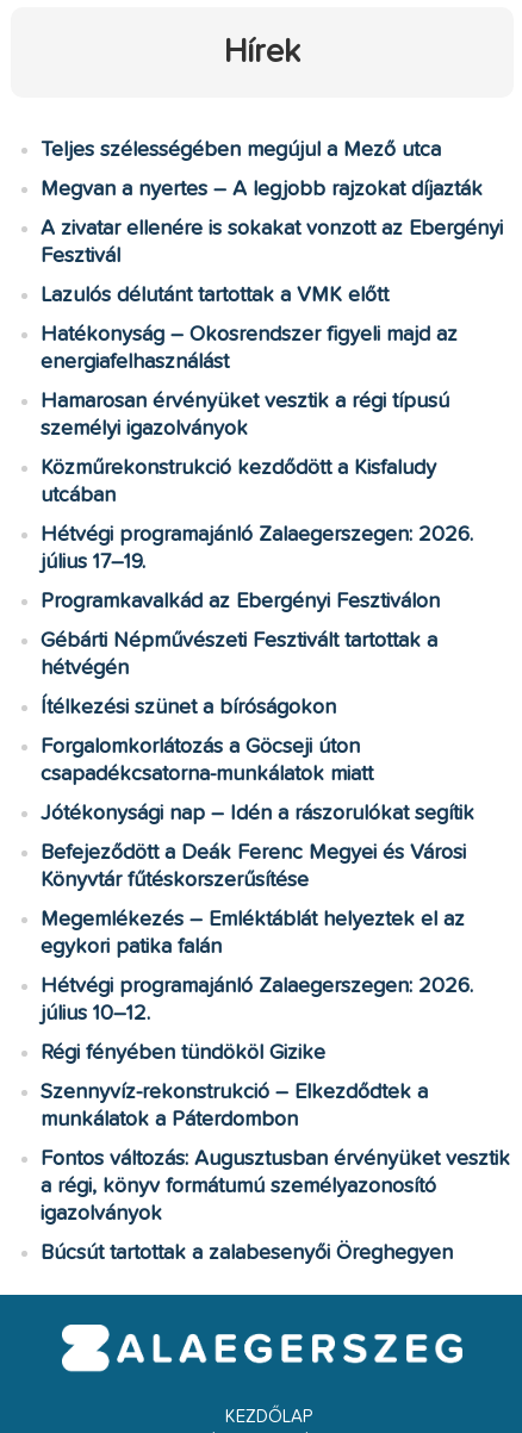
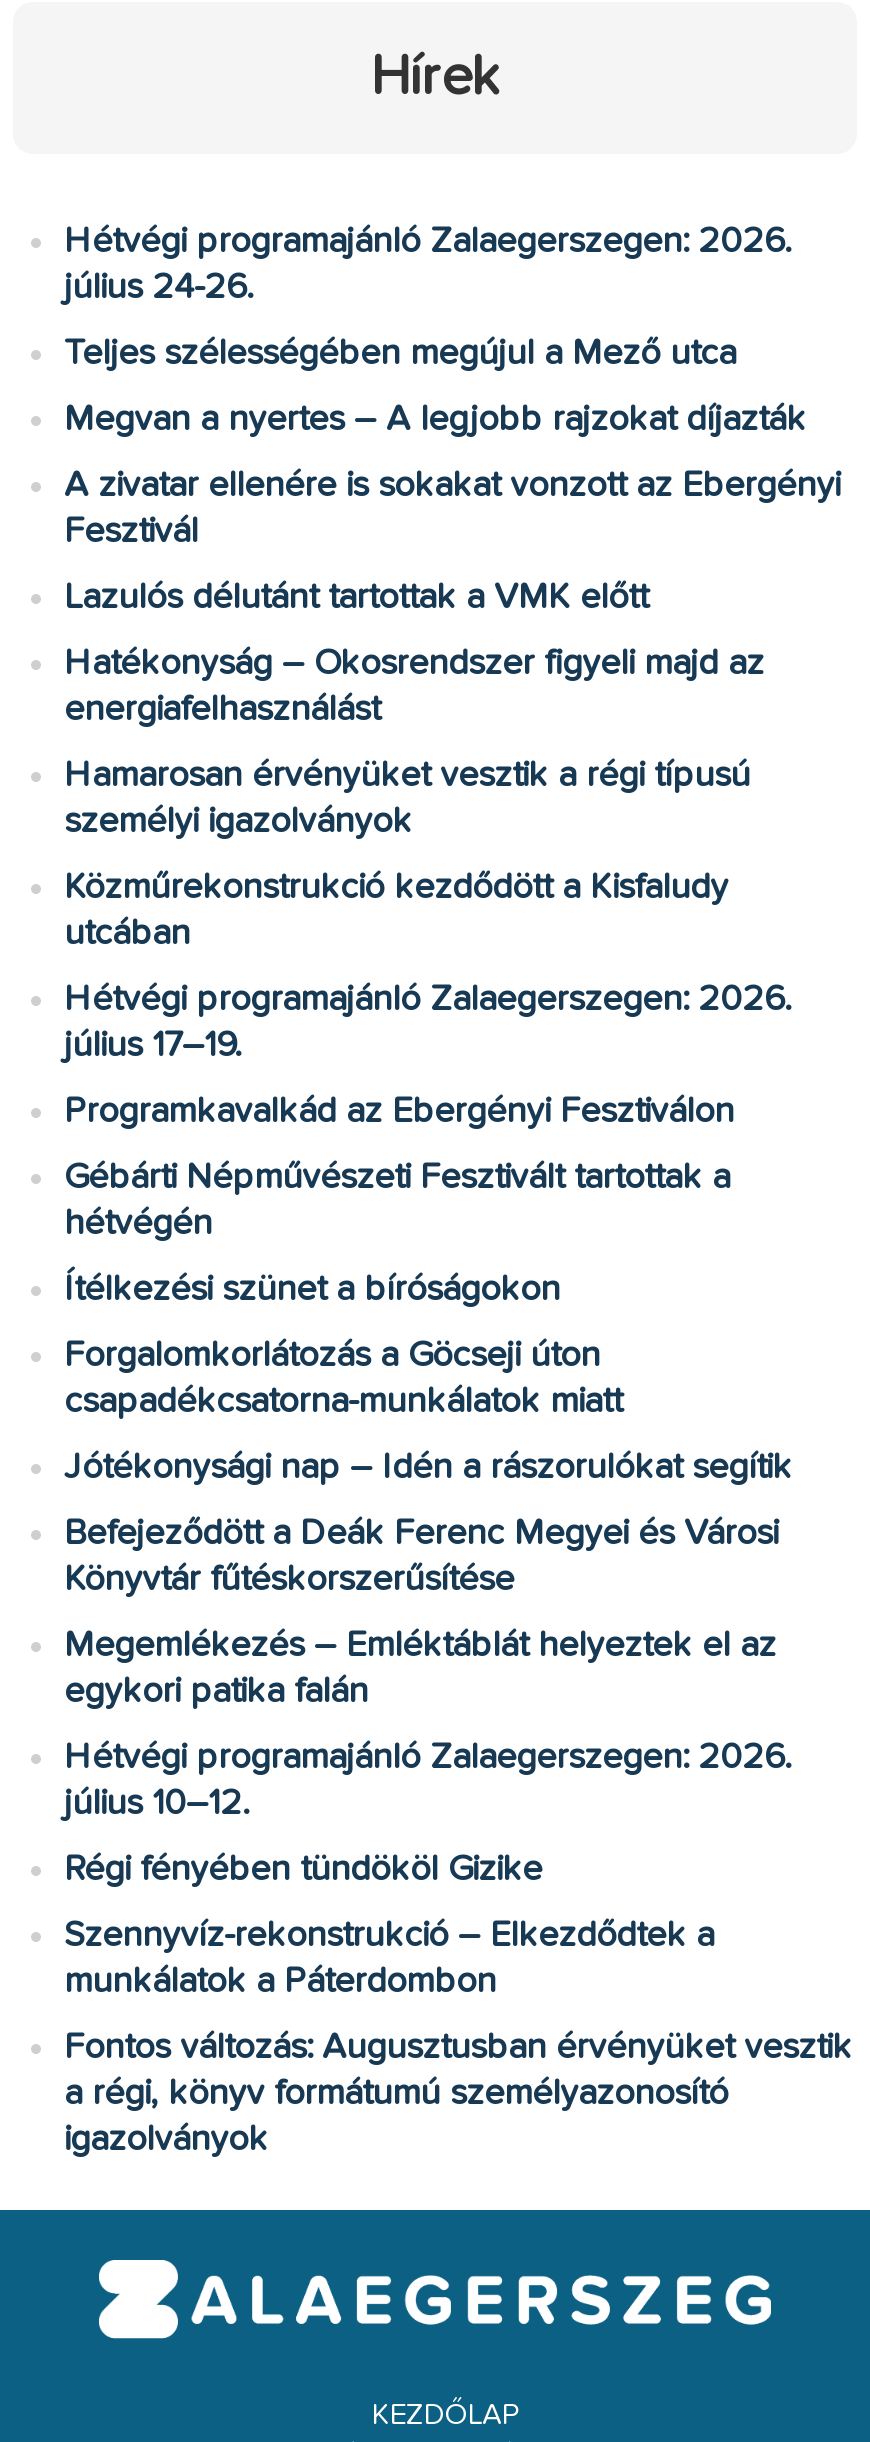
+ Hétvégi programajánló Zalaegerszegen: 2026.
+ július 24-26.

moved down: Teljes szélességében megújul a Mező utca | Megvan a nyertes – A legjobb rajzokat díjazták | A zivatar ellenére is sokakat vonzott az Ebergényi | ... | a régi, könyv formátumú személyazonosító | igazolványok

- Búcsút tartottak a zalabesenyői Öreghegyen
